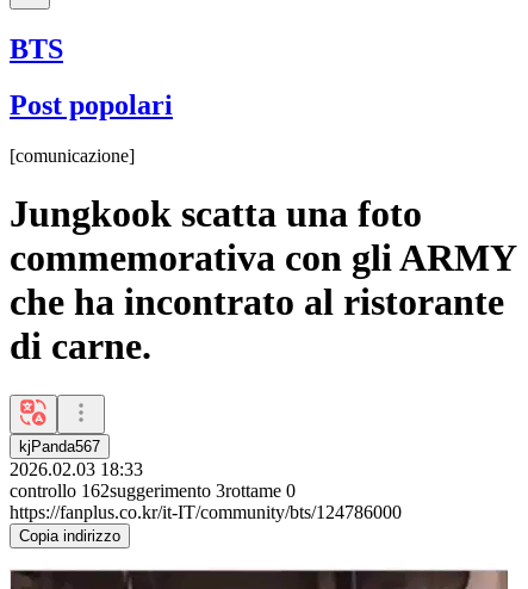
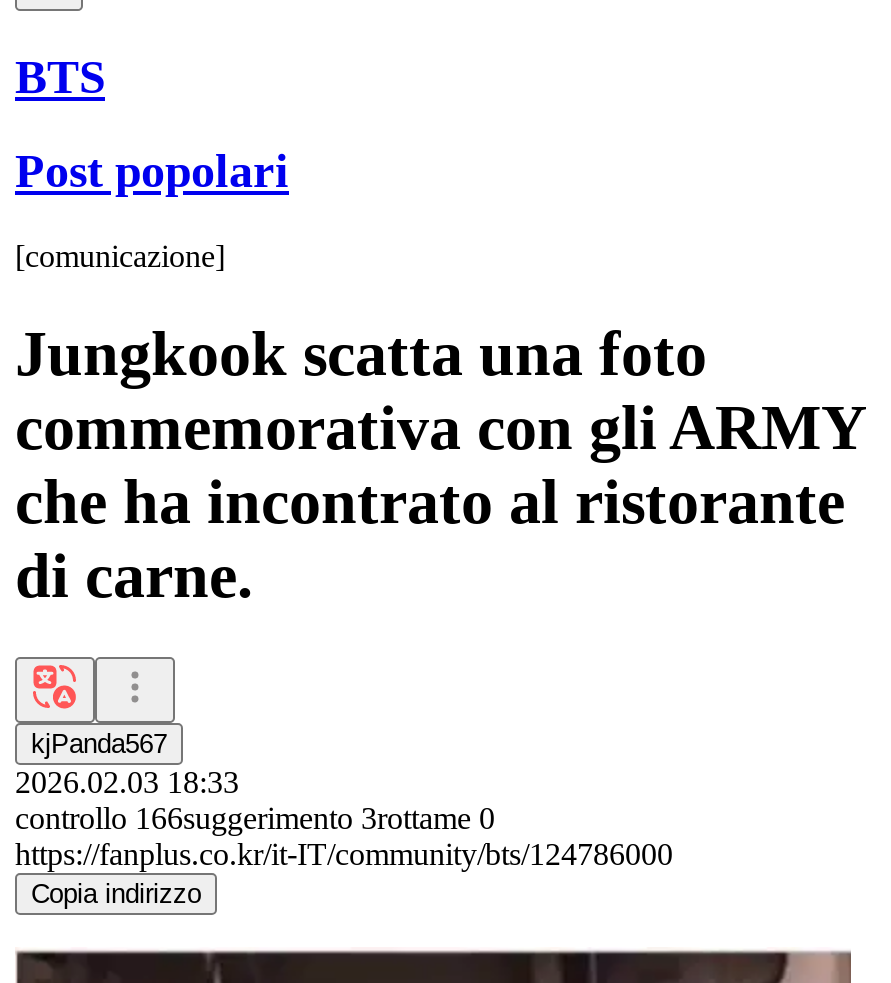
- controllo 162suggerimento 3rottame 0
+ controllo 166suggerimento 3rottame 0
